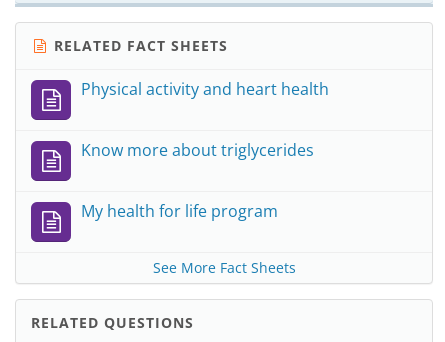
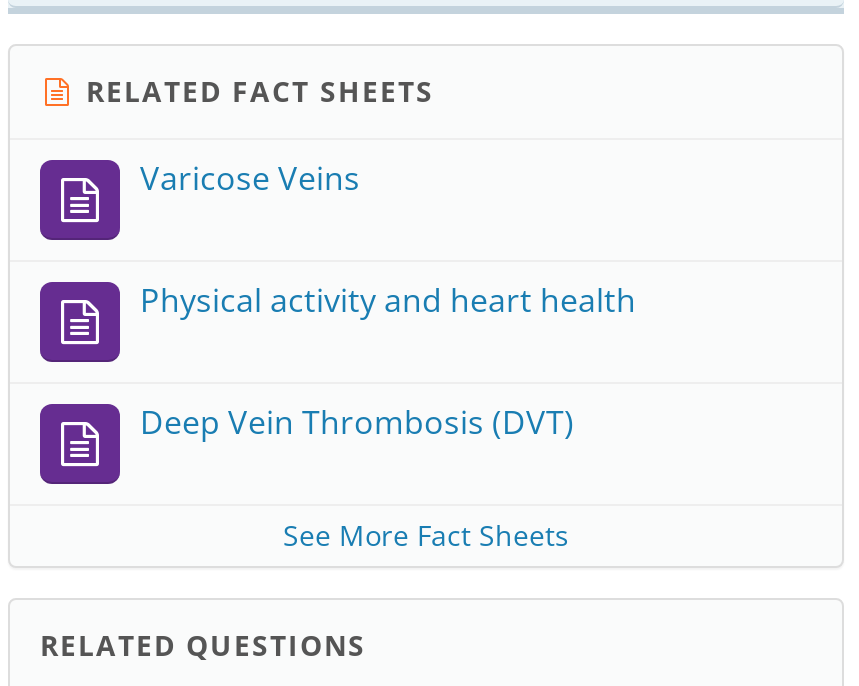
+ Varicose Veins

moved down: Physical activity and heart health

- Know more about triglycerides
- My health for life program
+ Deep Vein Thrombosis (DVT)
